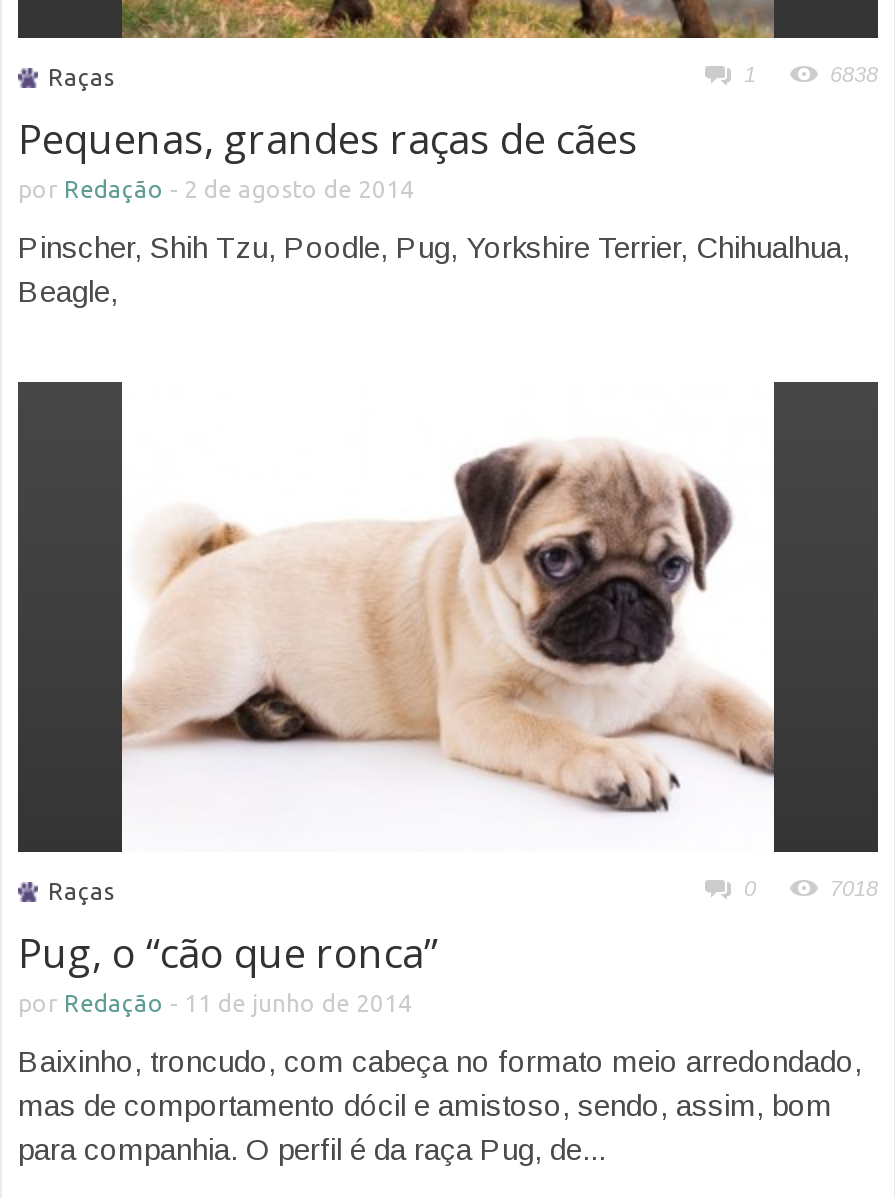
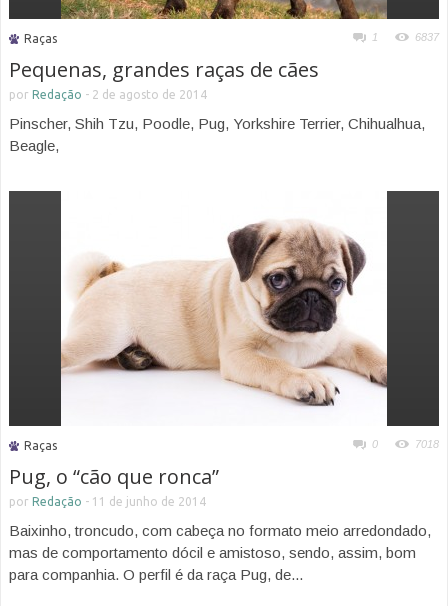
- 6838
+ 6837
